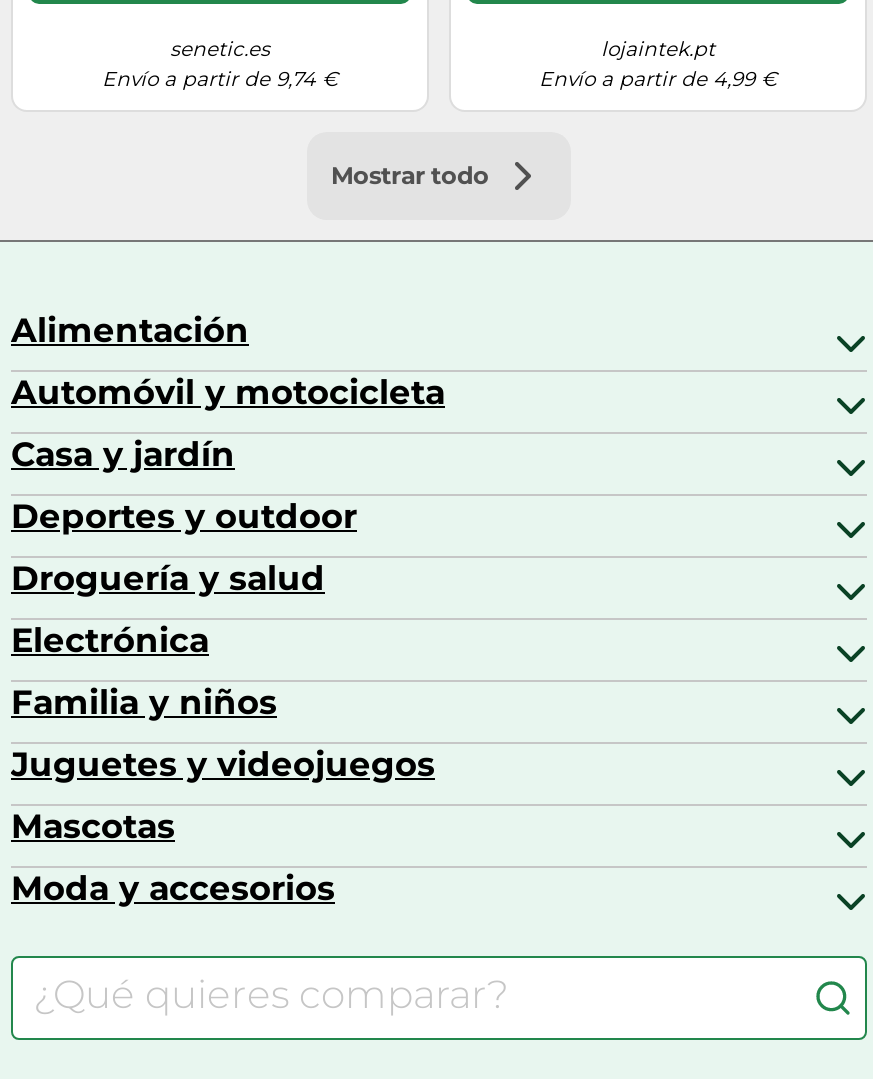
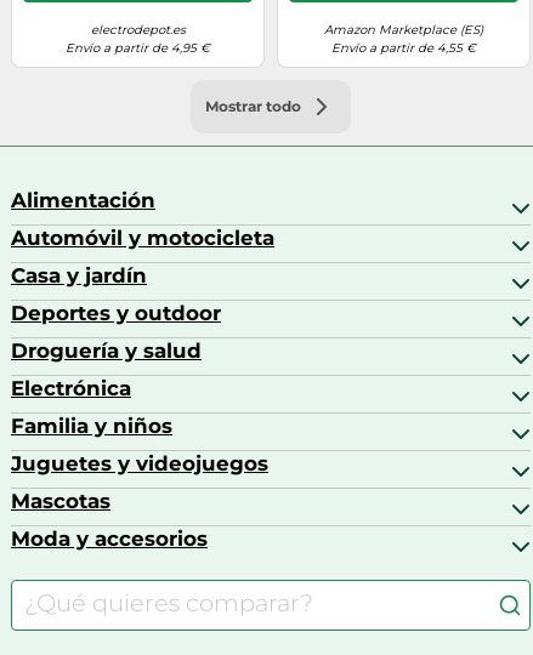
- senetic.es
- Envío a partir de 9,74 €
+ electrodepot.es
+ Envío a partir de 4,95 €

- lojaintek.pt
- Envío a partir de 4,99 €
+ Amazon Marketplace (ES)
+ Envío a partir de 4,55 €
